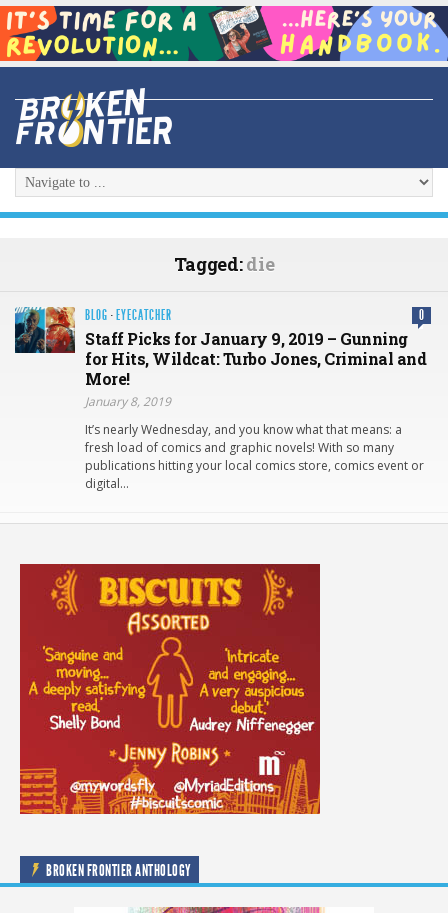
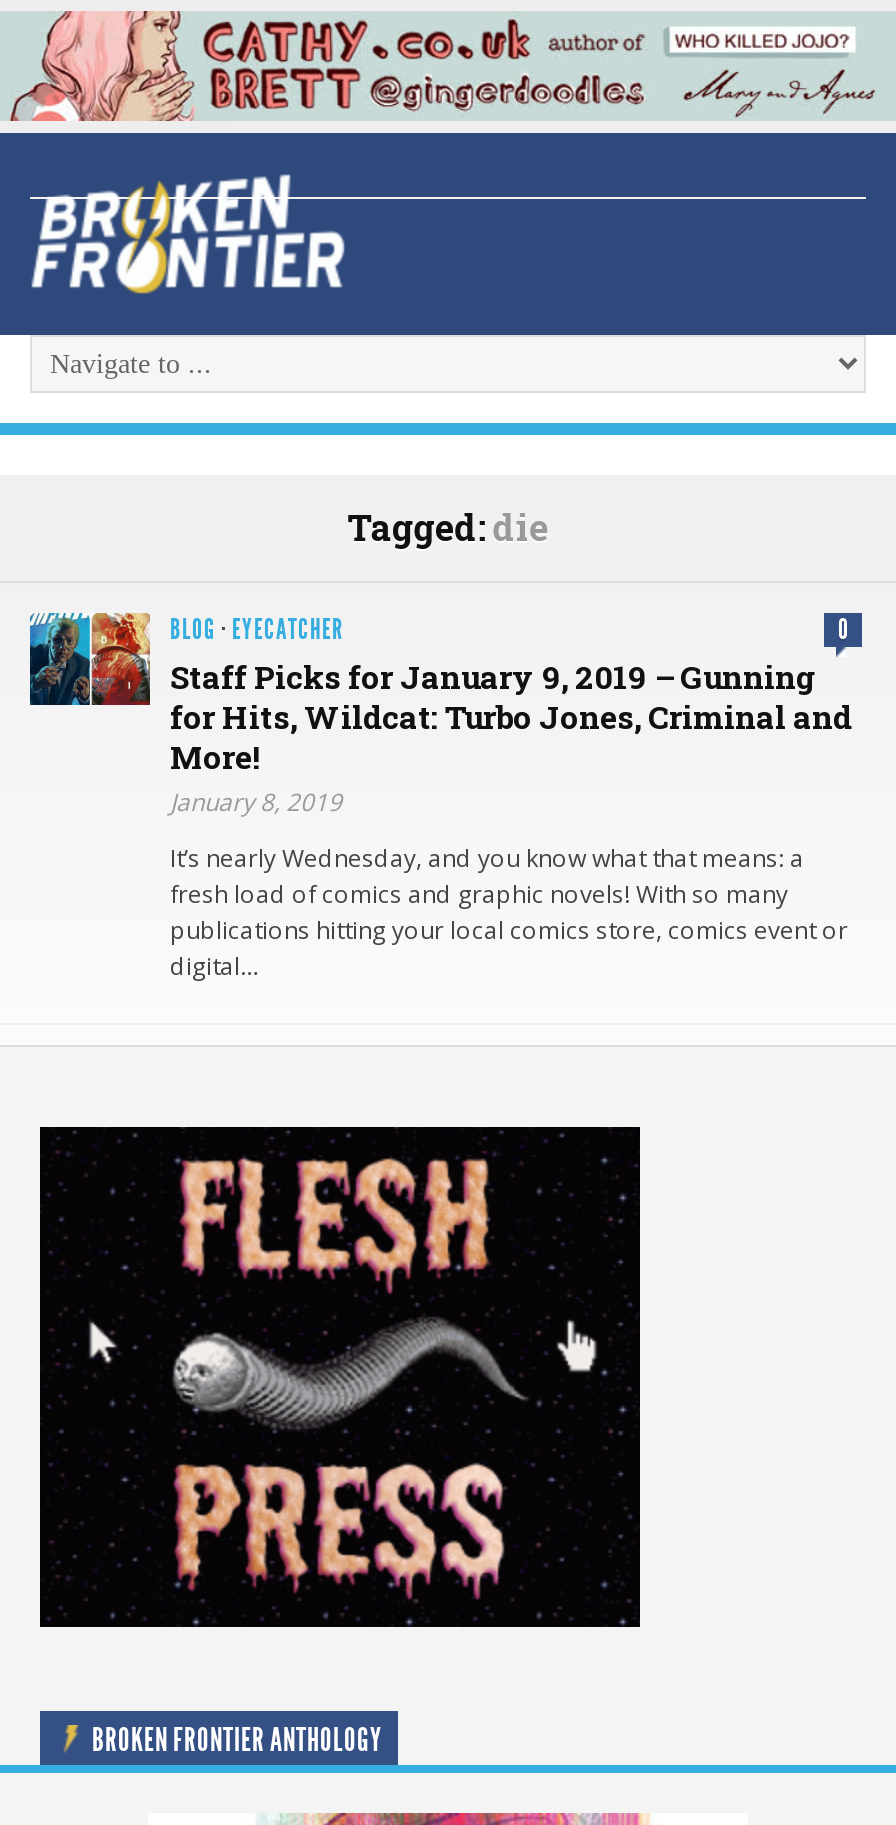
- [image]
+ [image]

- [image]
+ [image]
